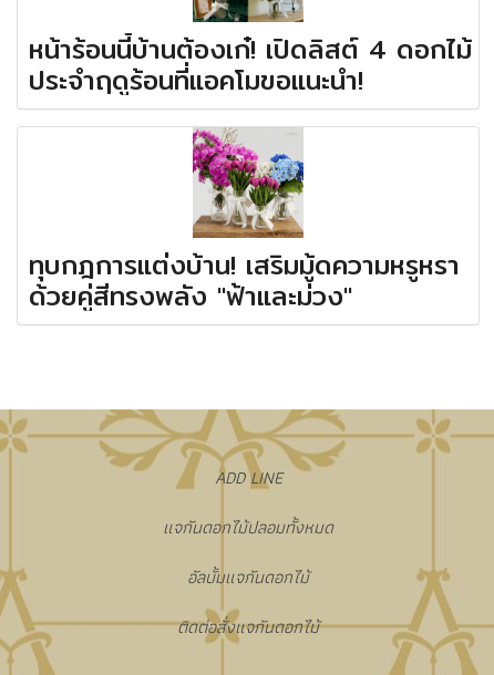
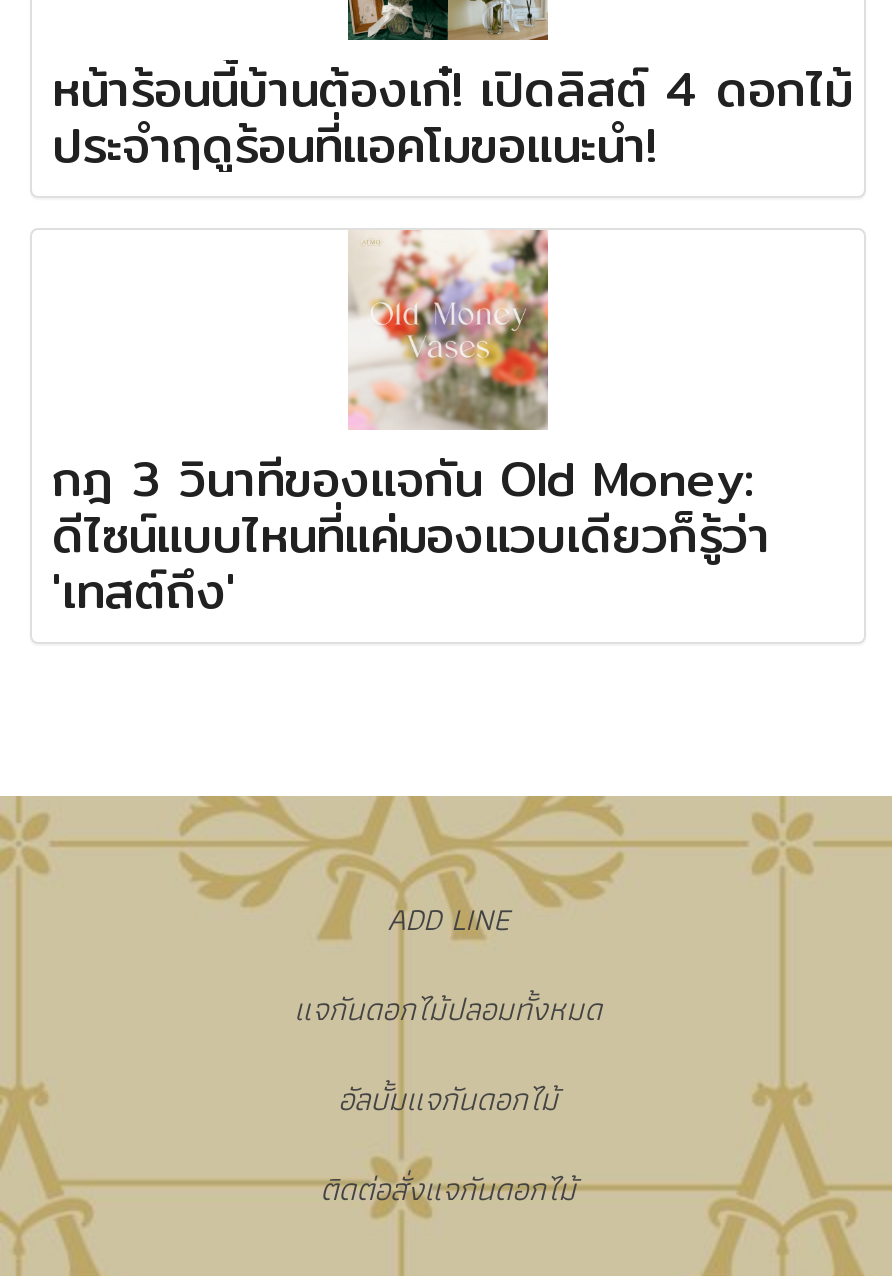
- [image]
- ทุบกฎการแต่งบ้าน! เสริมมู้ดความหรูหรา
- ด้วยคู่สีทรงพลัง "ฟ้าและม่วง"
+ [image]
+ กฎ 3 วินาทีของแจกัน Old Money:
+ ดีไซน์แบบไหนที่แค่มองแวบเดียวก็รู้ว่า
+ 'เทสต์ถึง'
